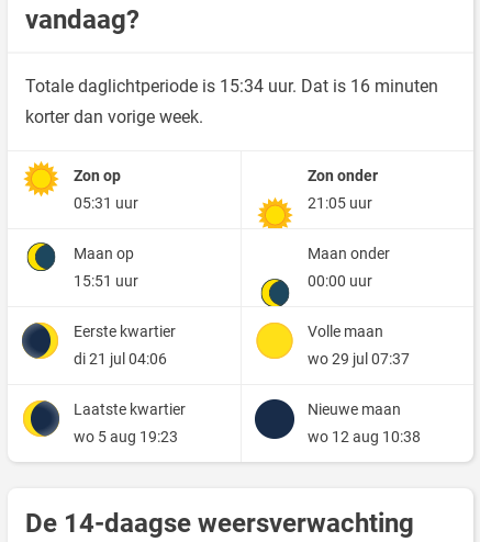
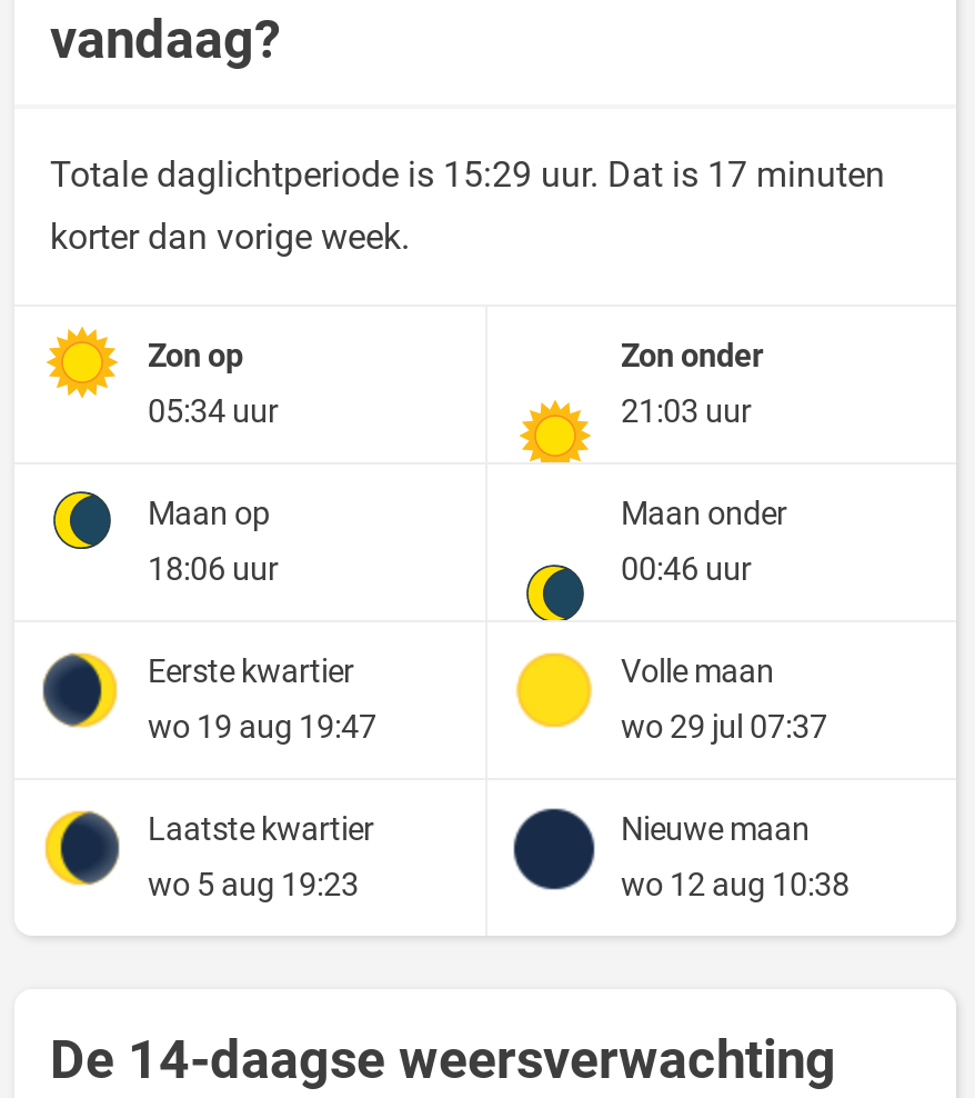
- Totale daglichtperiode is 15:34 uur. Dat is 16 minuten
+ Totale daglichtperiode is 15:29 uur. Dat is 17 minuten

- 05:31 uur
+ 05:34 uur

- 21:05 uur
+ 21:03 uur

- 15:51 uur
+ 18:06 uur

- 00:00 uur
+ 00:46 uur

- di 21 jul 04:06
+ wo 19 aug 19:47
